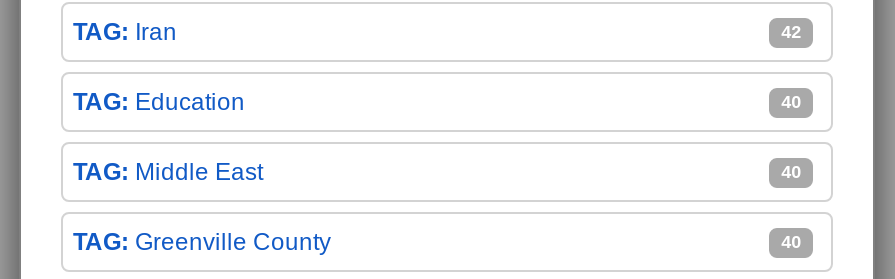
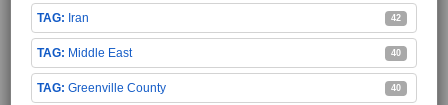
- Education
- 40
